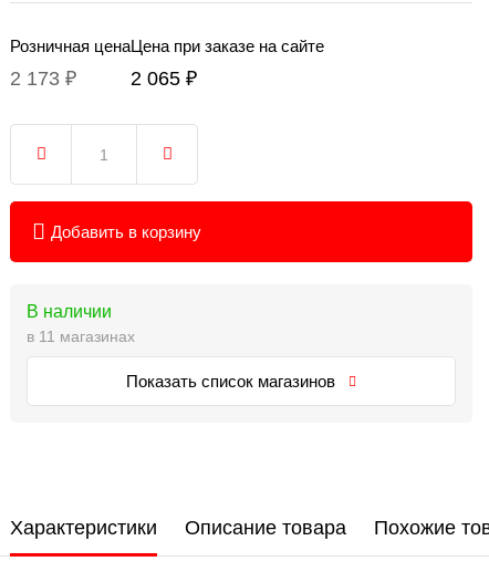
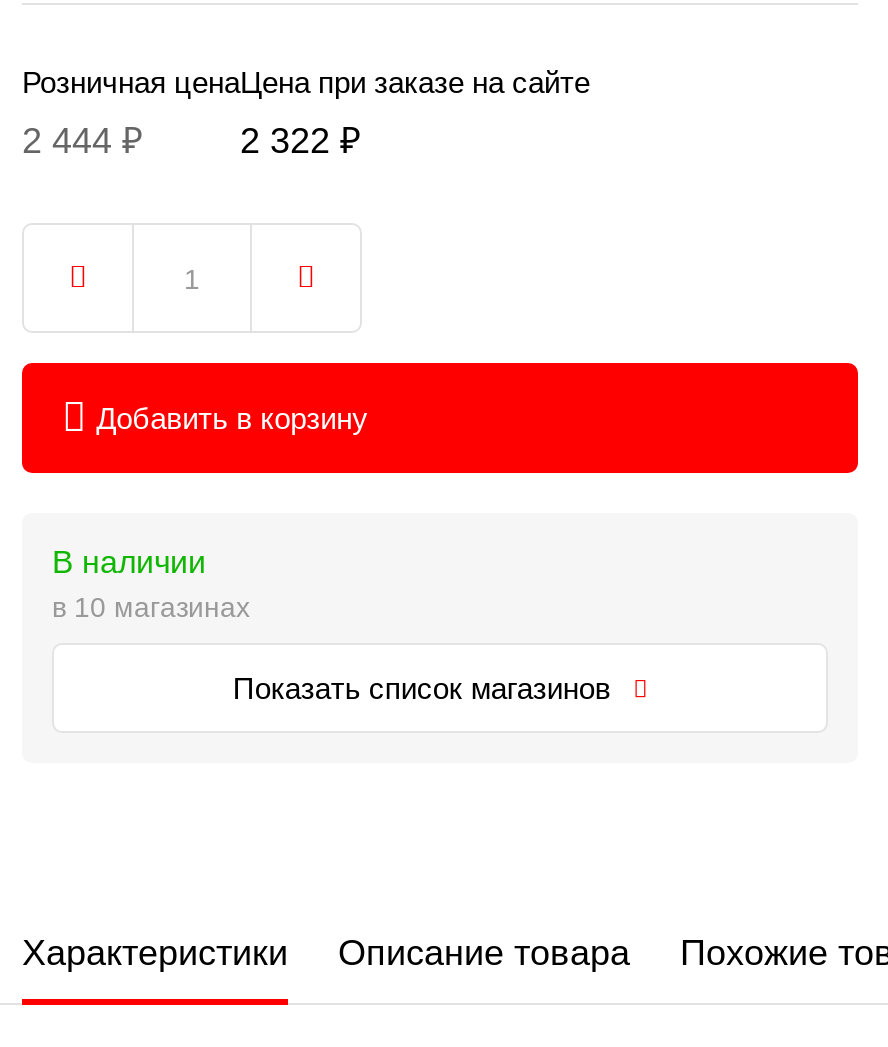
- 2 173 ₽
+ 2 444 ₽

- 2 065 ₽
+ 2 322 ₽

- в 11 магазинах
+ в 10 магазинах
